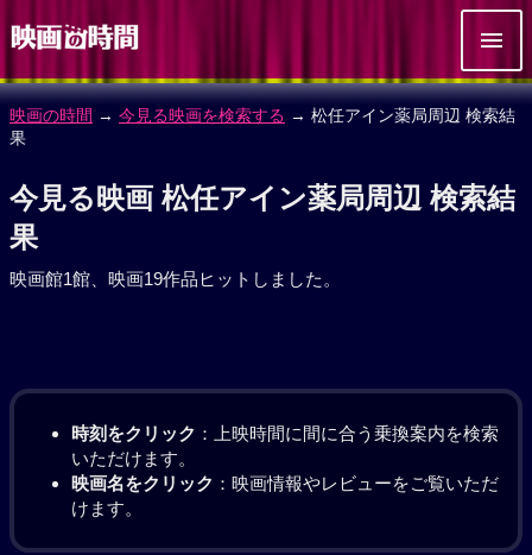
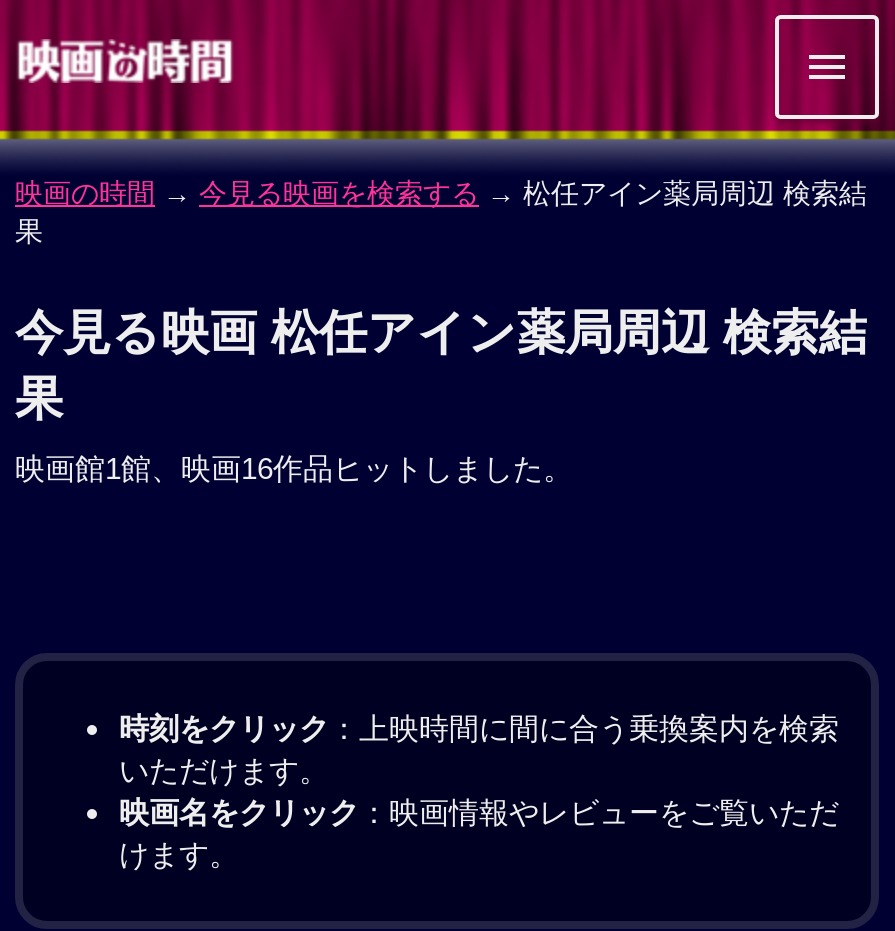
- 映画館1館、映画19作品ヒットしました。
+ 映画館1館、映画16作品ヒットしました。
